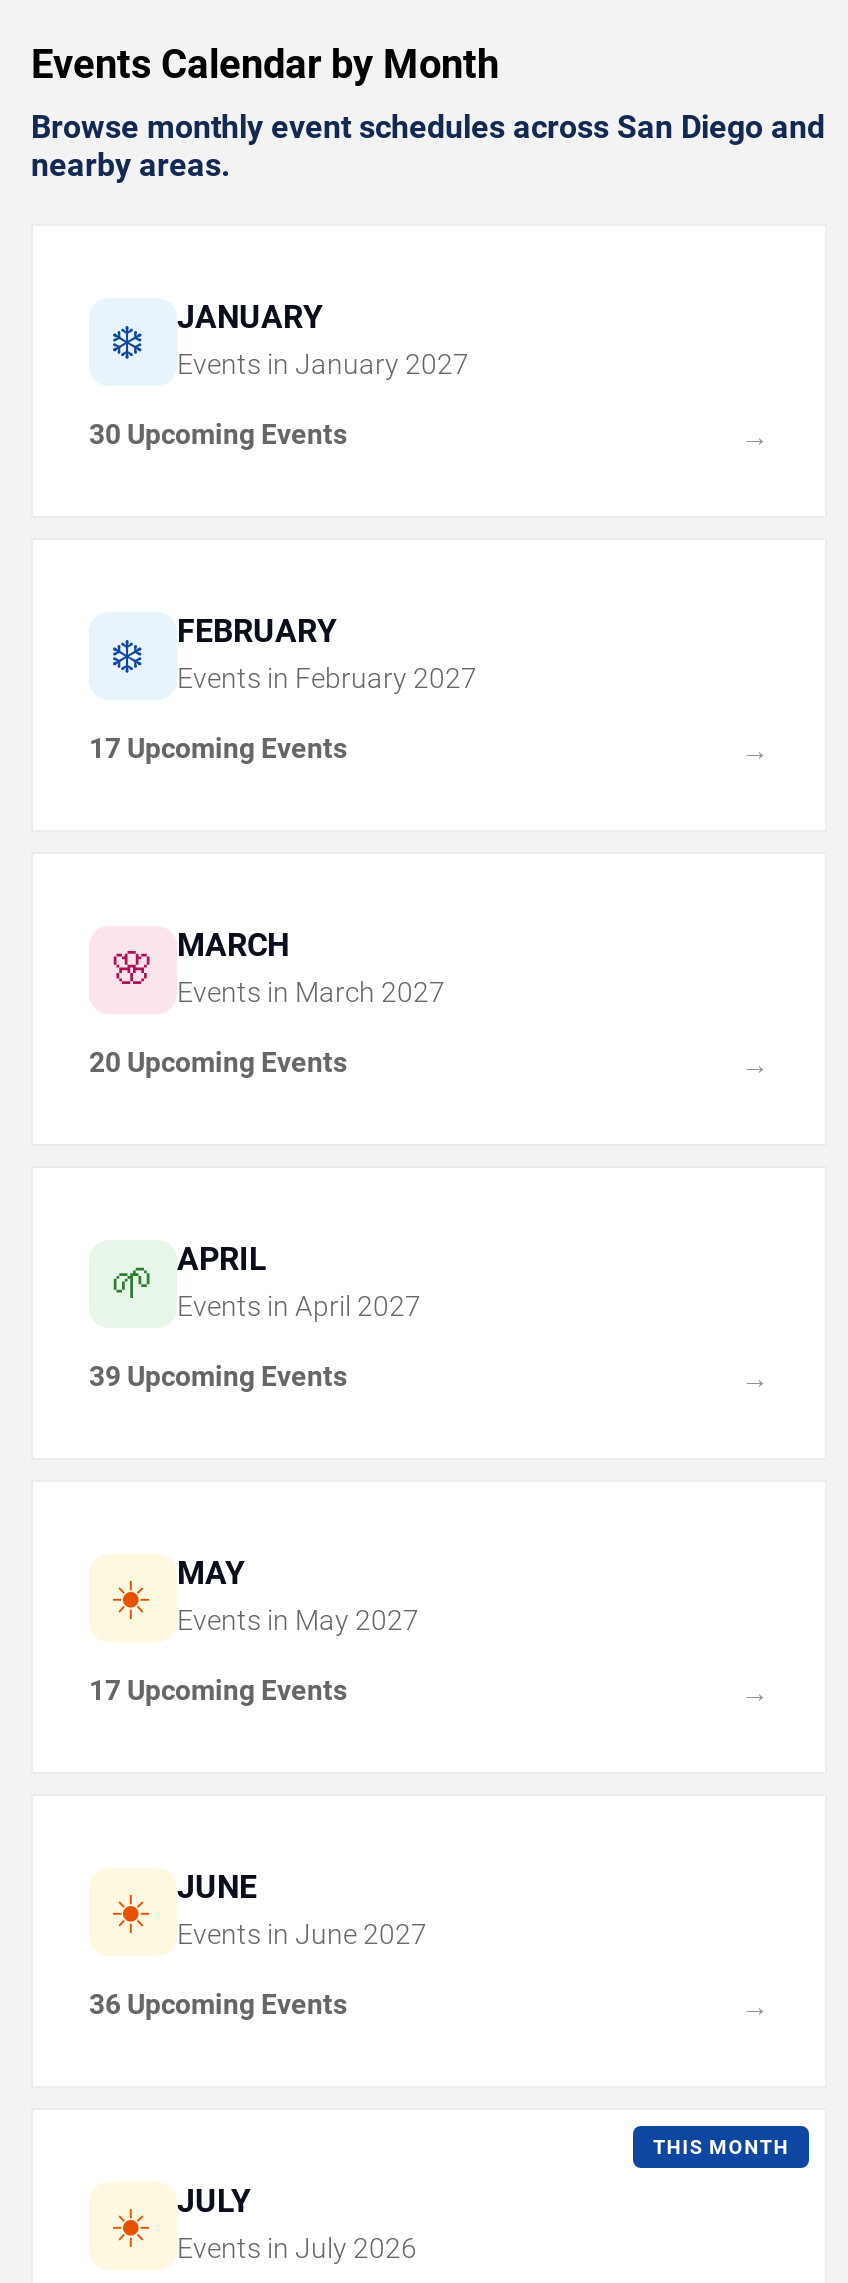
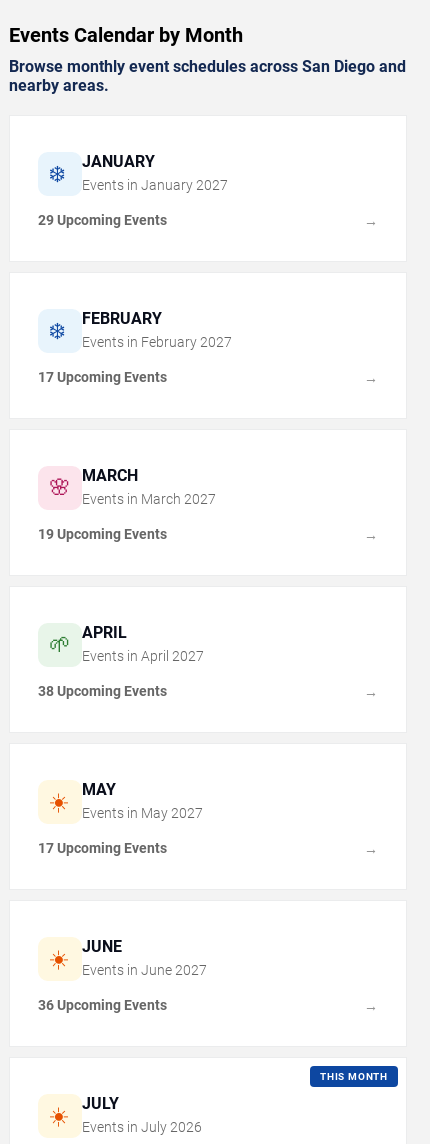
- 30 Upcoming Events
+ 29 Upcoming Events

- 20 Upcoming Events
+ 19 Upcoming Events

- 39 Upcoming Events
+ 38 Upcoming Events
